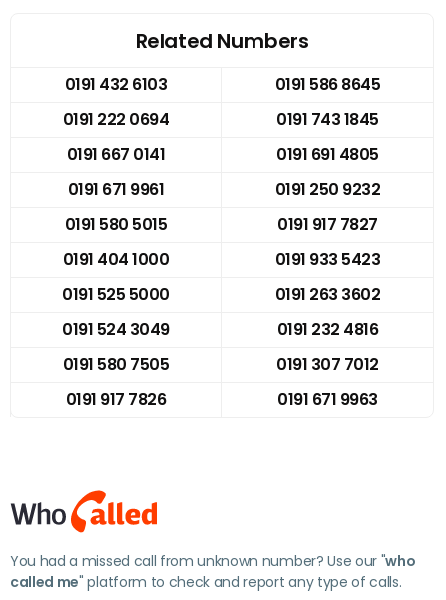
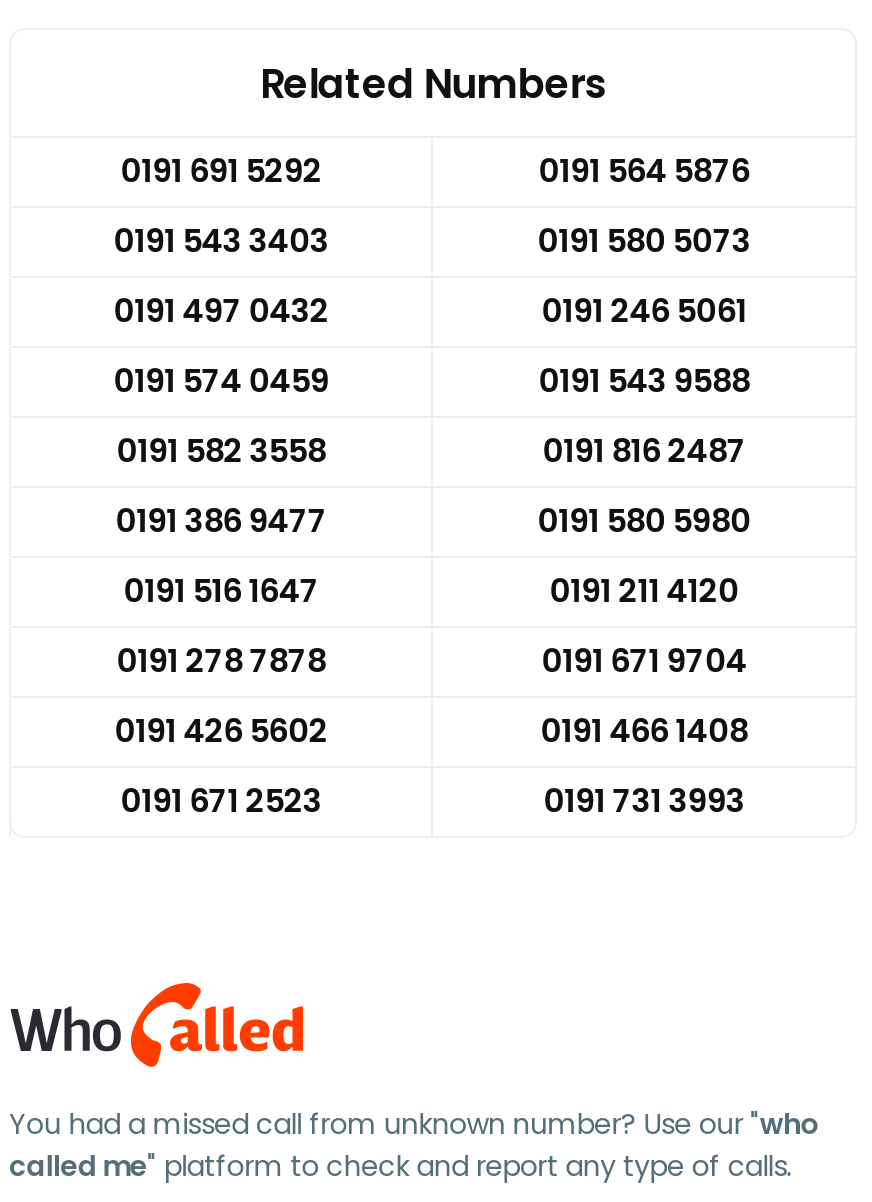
- 0191 432 6103
+ 0191 691 5292

- 0191 586 8645
+ 0191 564 5876

- 0191 222 0694
+ 0191 543 3403

- 0191 743 1845
+ 0191 580 5073

- 0191 667 0141
+ 0191 497 0432

- 0191 691 4805
+ 0191 246 5061

- 0191 671 9961
+ 0191 574 0459

- 0191 250 9232
+ 0191 543 9588

- 0191 580 5015
+ 0191 582 3558

- 0191 917 7827
+ 0191 816 2487

- 0191 404 1000
+ 0191 386 9477

- 0191 933 5423
+ 0191 580 5980

- 0191 525 5000
+ 0191 516 1647

- 0191 263 3602
+ 0191 211 4120

- 0191 524 3049
+ 0191 278 7878

- 0191 232 4816
+ 0191 671 9704

- 0191 580 7505
+ 0191 426 5602

- 0191 307 7012
+ 0191 466 1408

- 0191 917 7826
+ 0191 671 2523

- 0191 671 9963
+ 0191 731 3993
